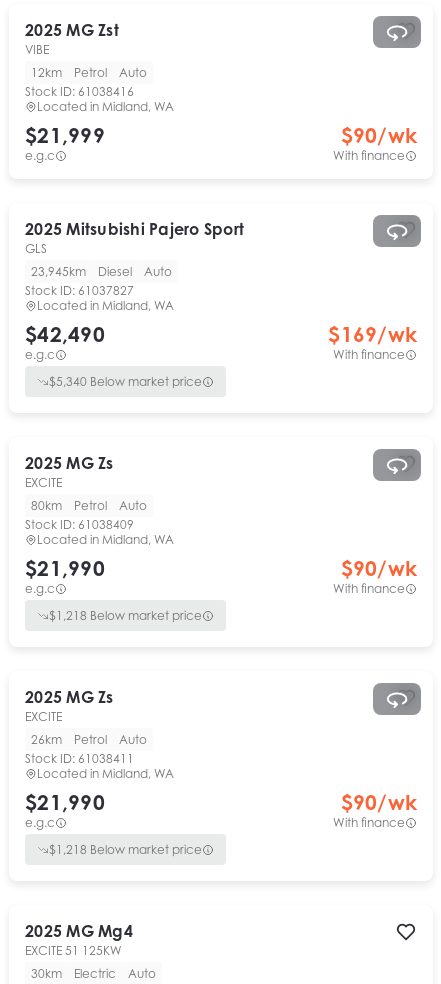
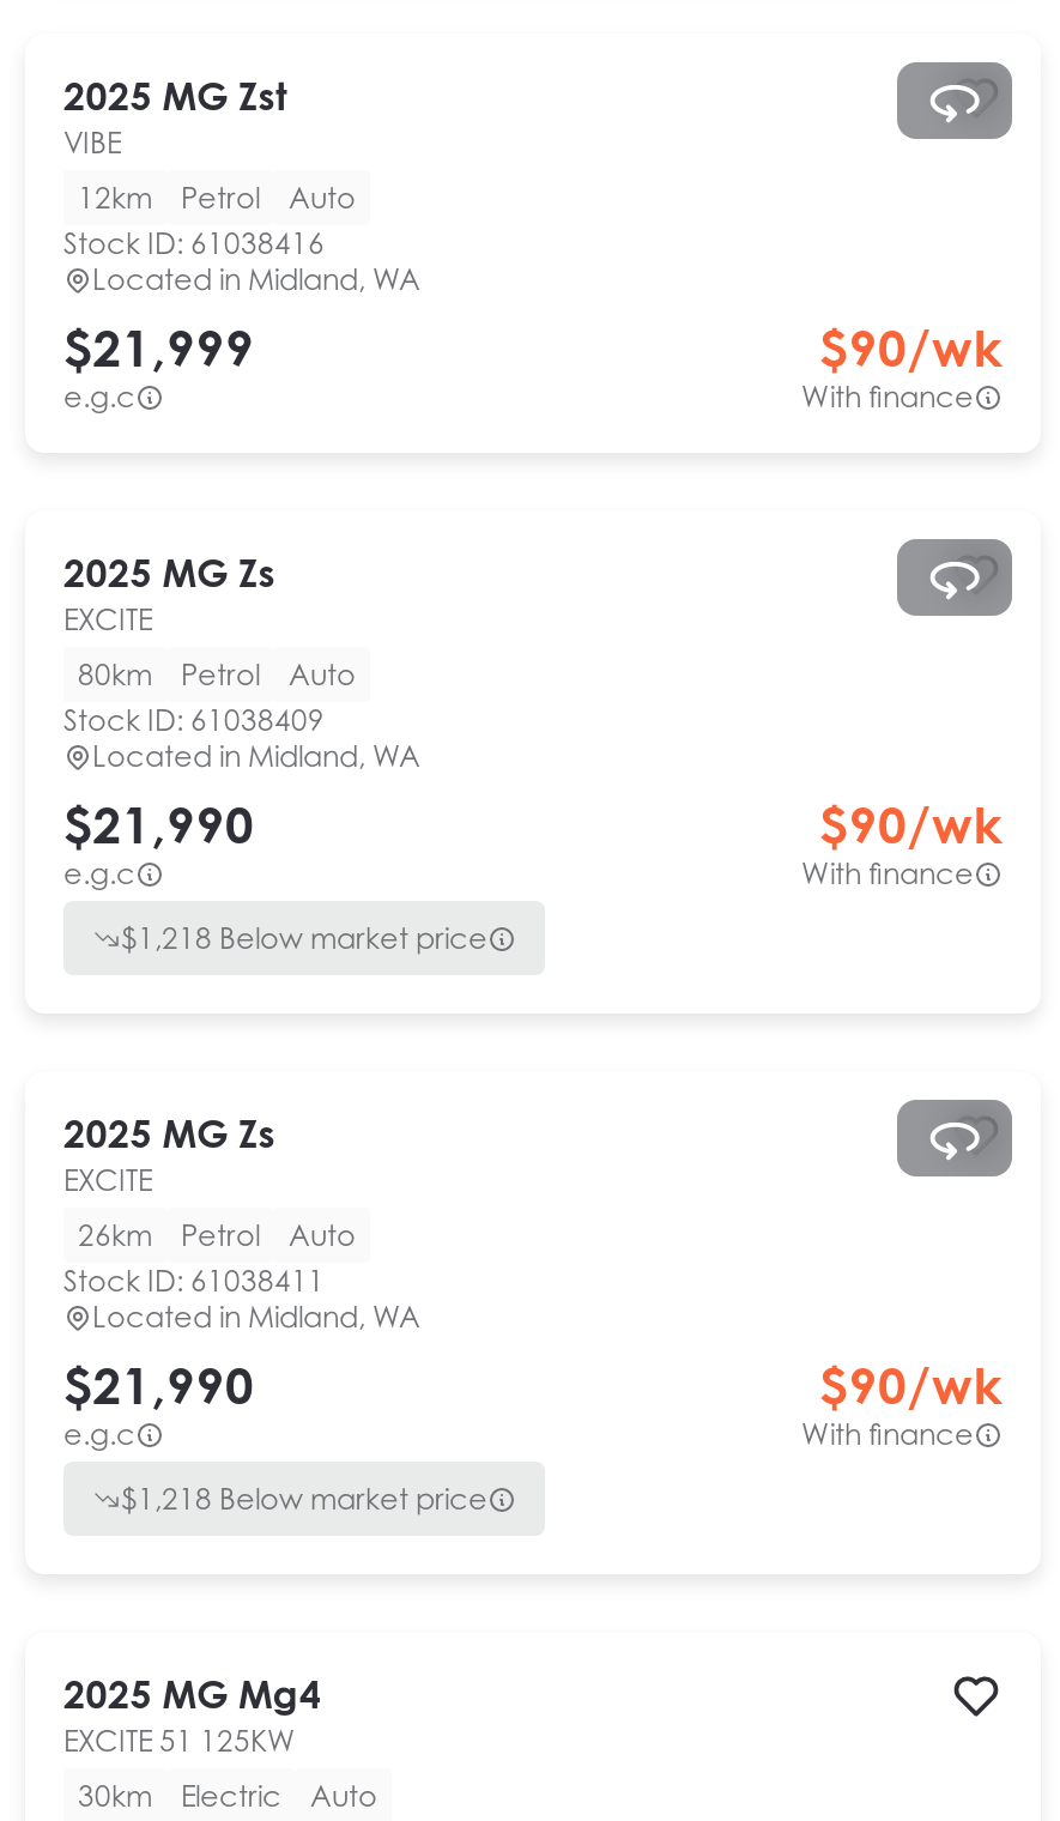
- 2025 Mitsubishi Pajero Sport
- GLS
- 23,945km
- Diesel
- Auto
- Stock ID: 61037827
- Located in Midland, WA
- $42,490
- e.g.c

- $169/wk
- With finance
- $5,340 Below market price
